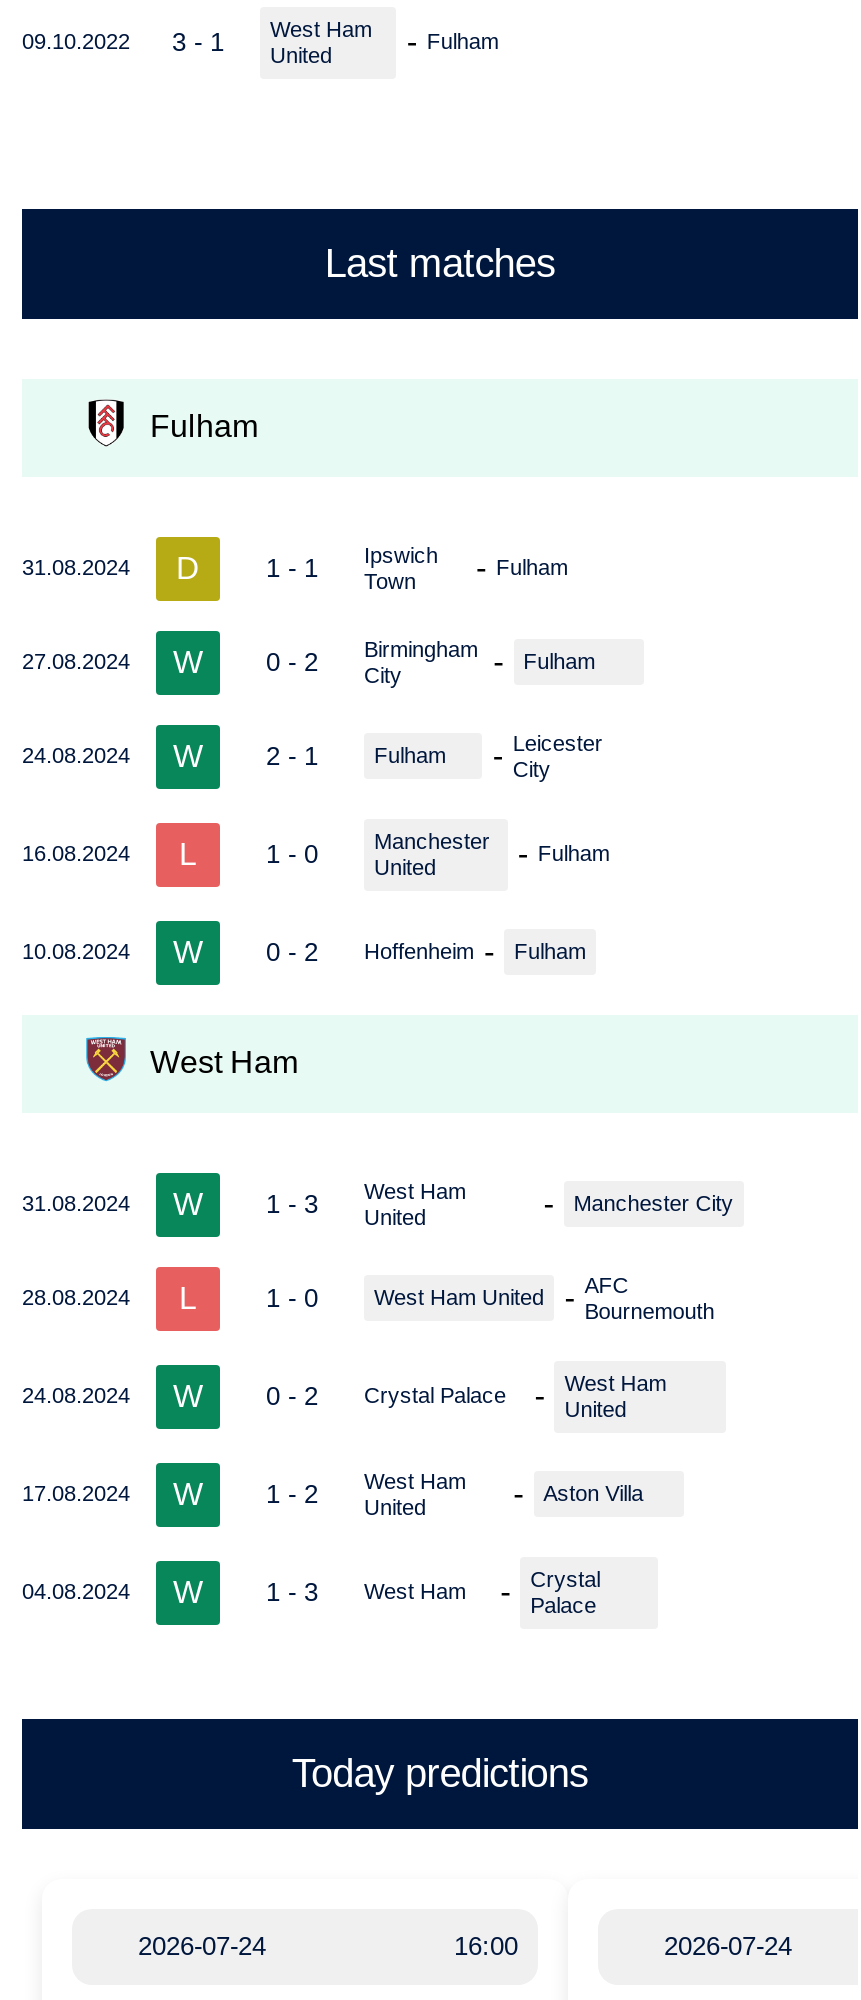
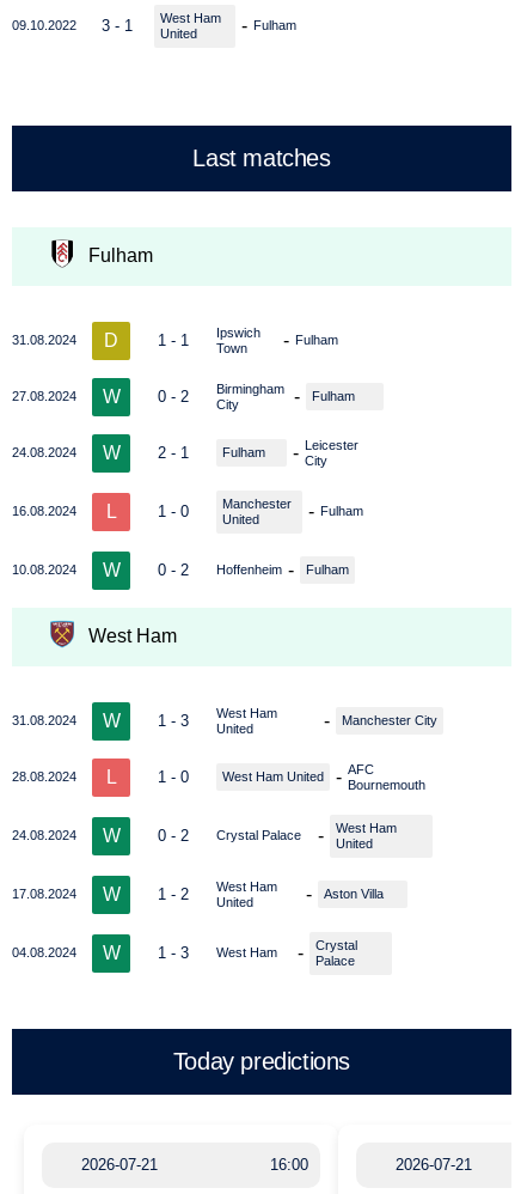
- 2026-07-24
+ 2026-07-21

- 2026-07-24
+ 2026-07-21
